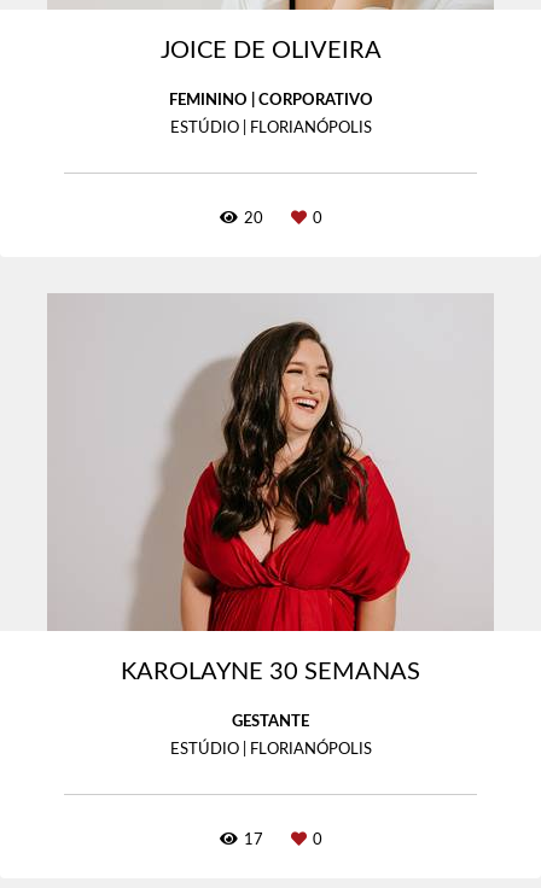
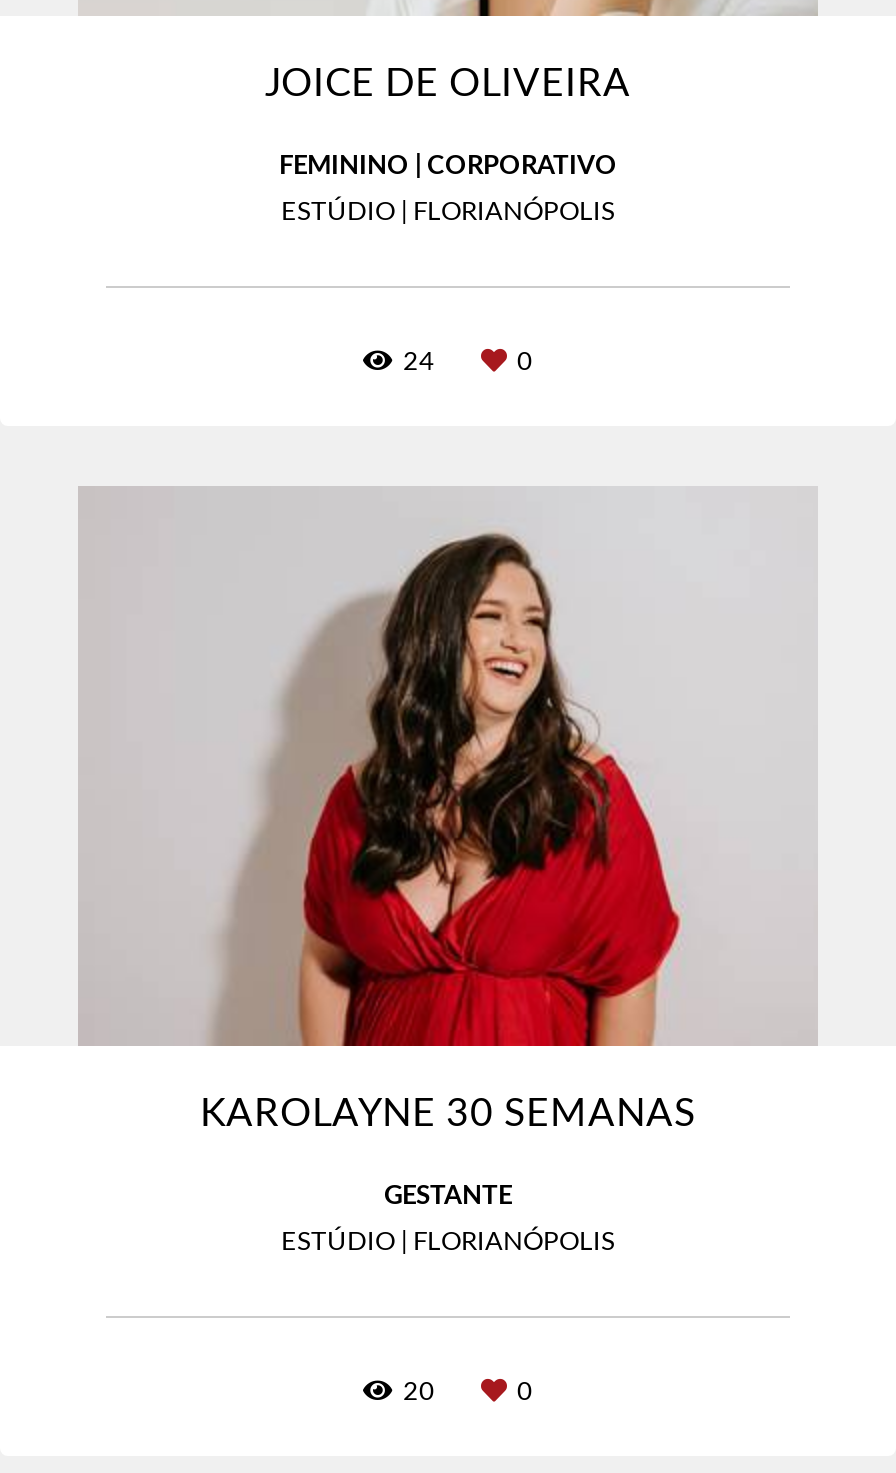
- 20
+ 24

- 17
+ 20
